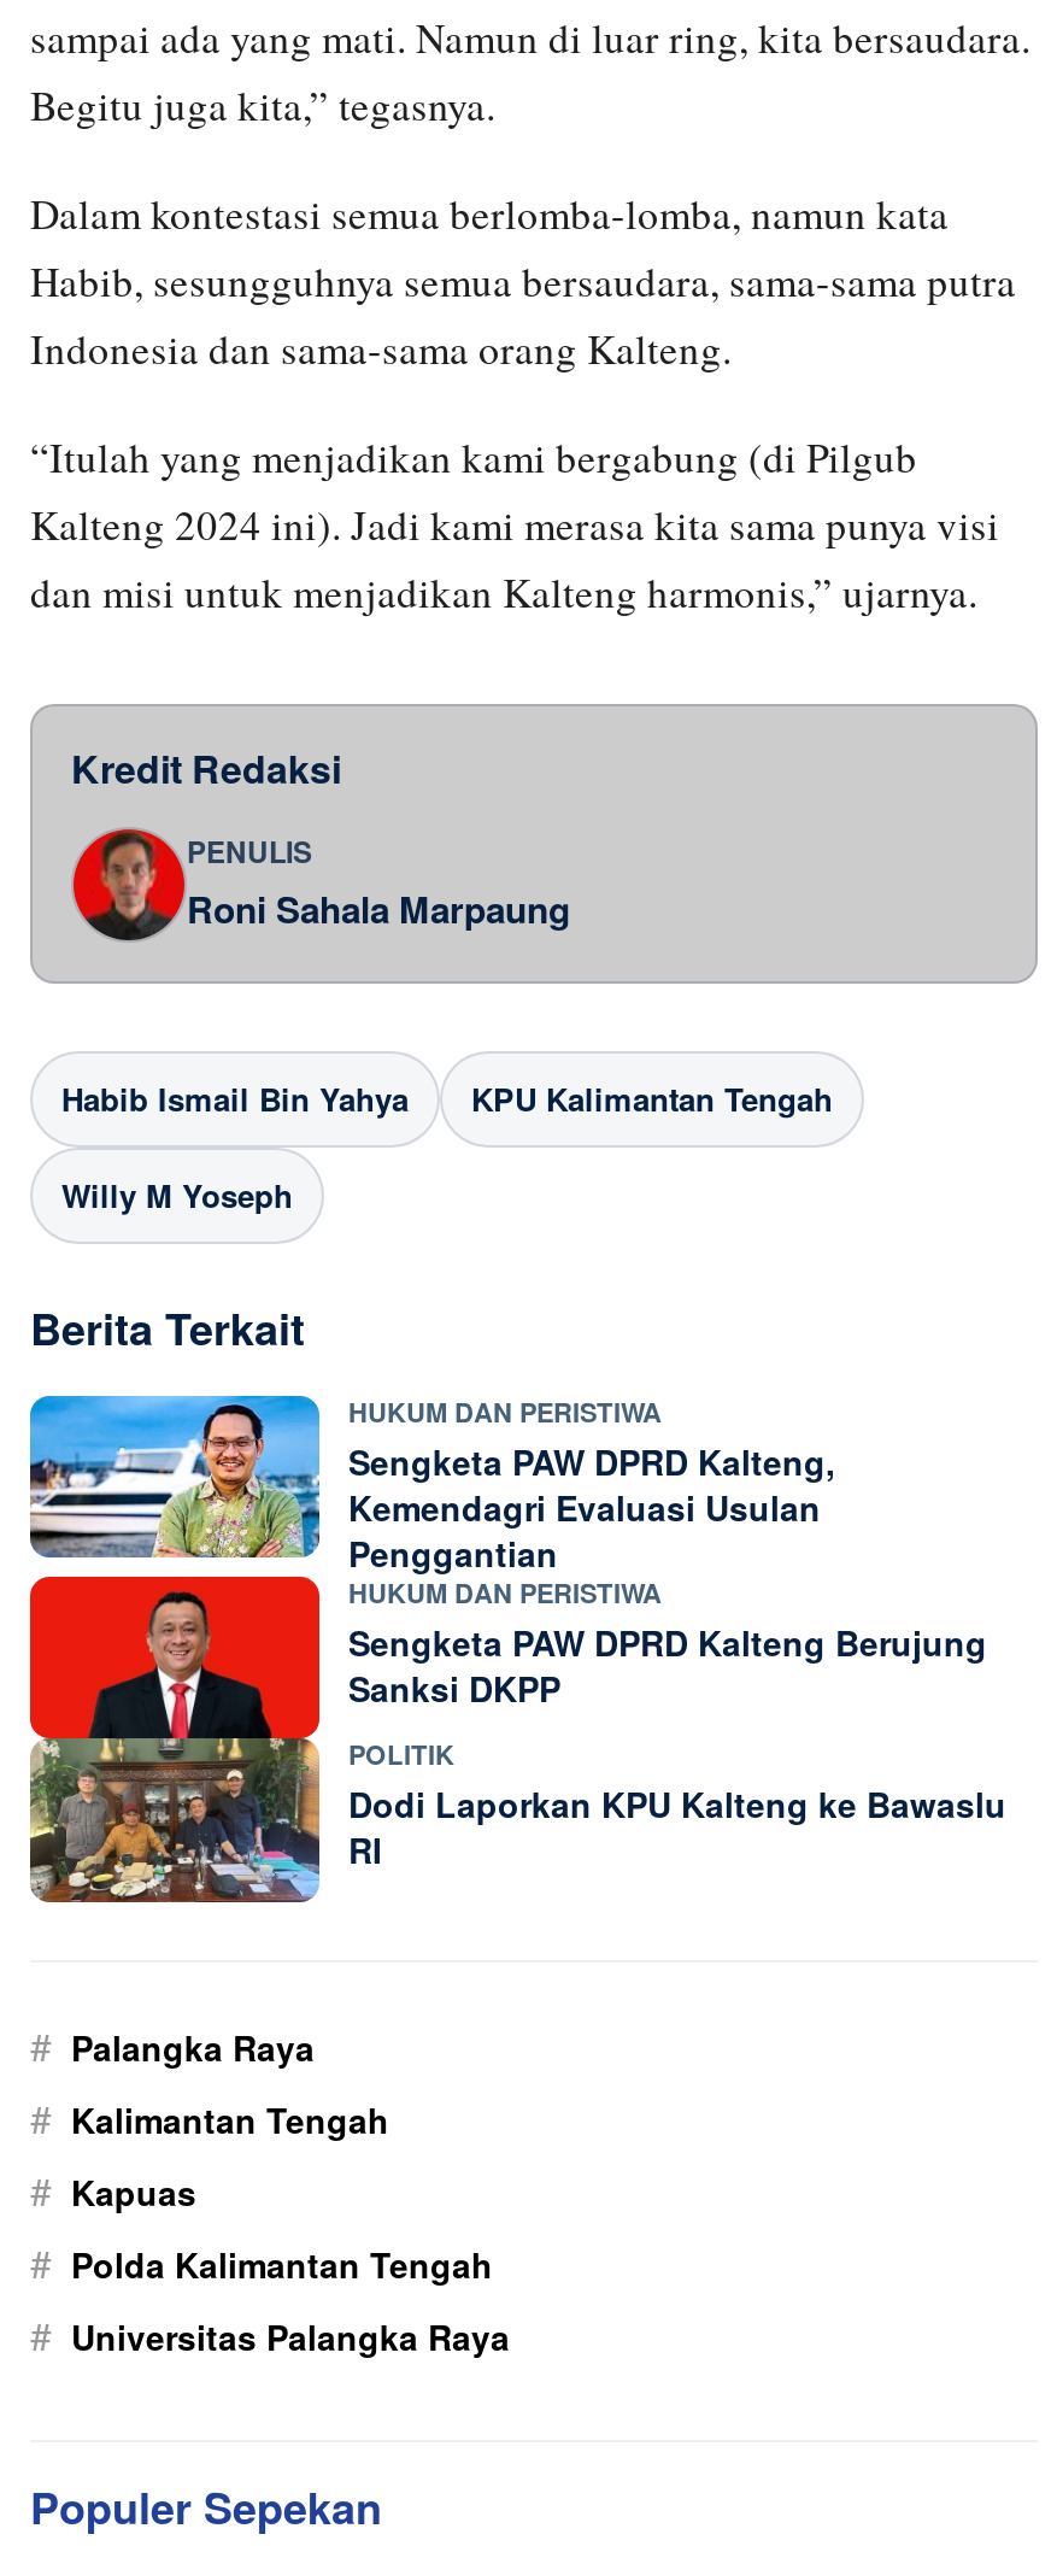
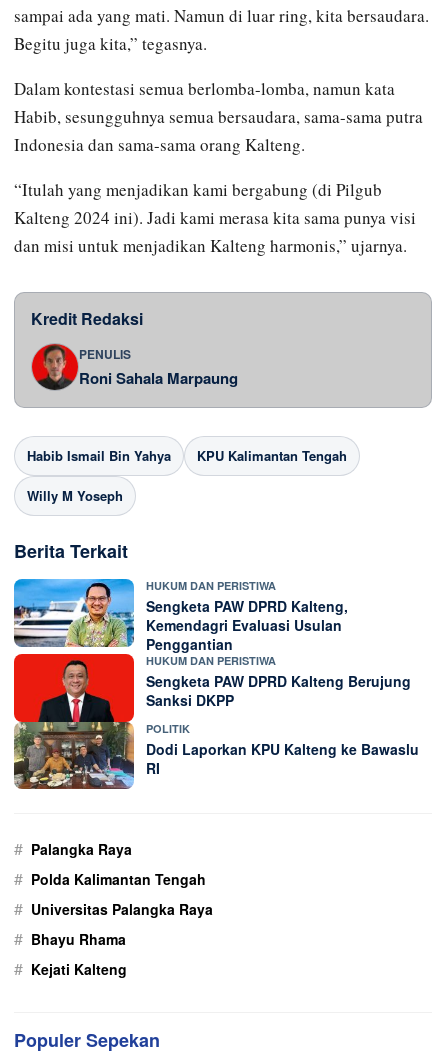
- # Kalimantan Tengah
- # Kapuas

moved up: # Polda Kalimantan Tengah | # Universitas Palangka Raya

+ # Bhayu Rhama
+ # Kejati Kalteng
